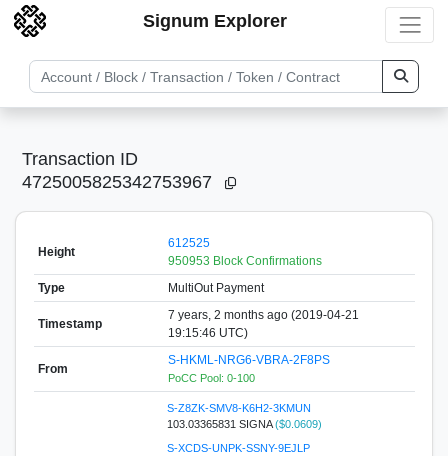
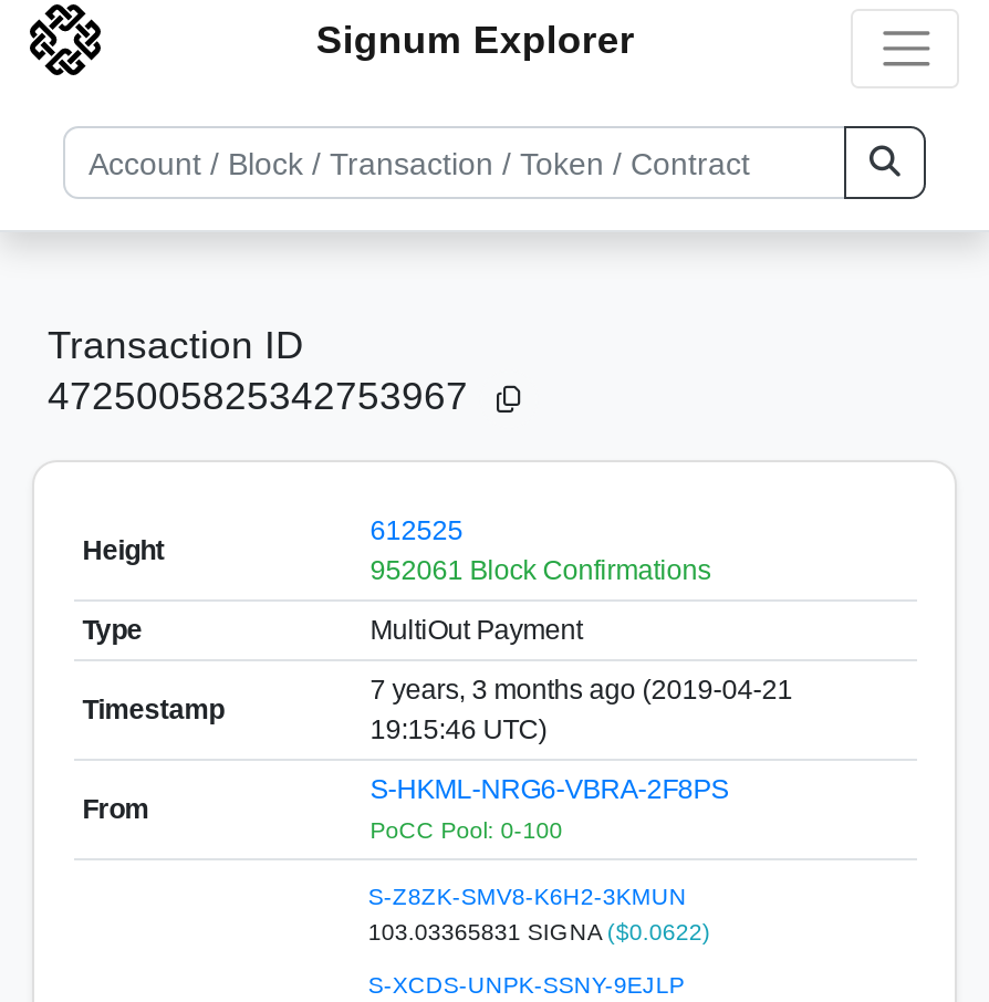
- 950953 Block Confirmations
+ 952061 Block Confirmations

- 7 years, 2 months ago (2019-04-21
+ 7 years, 3 months ago (2019-04-21

- 103.03365831 SIGNA ($0.0609)
+ 103.03365831 SIGNA ($0.0622)
